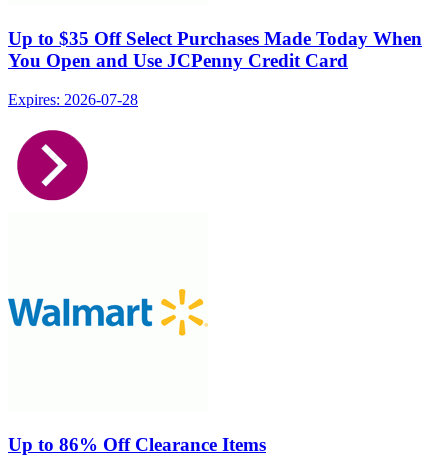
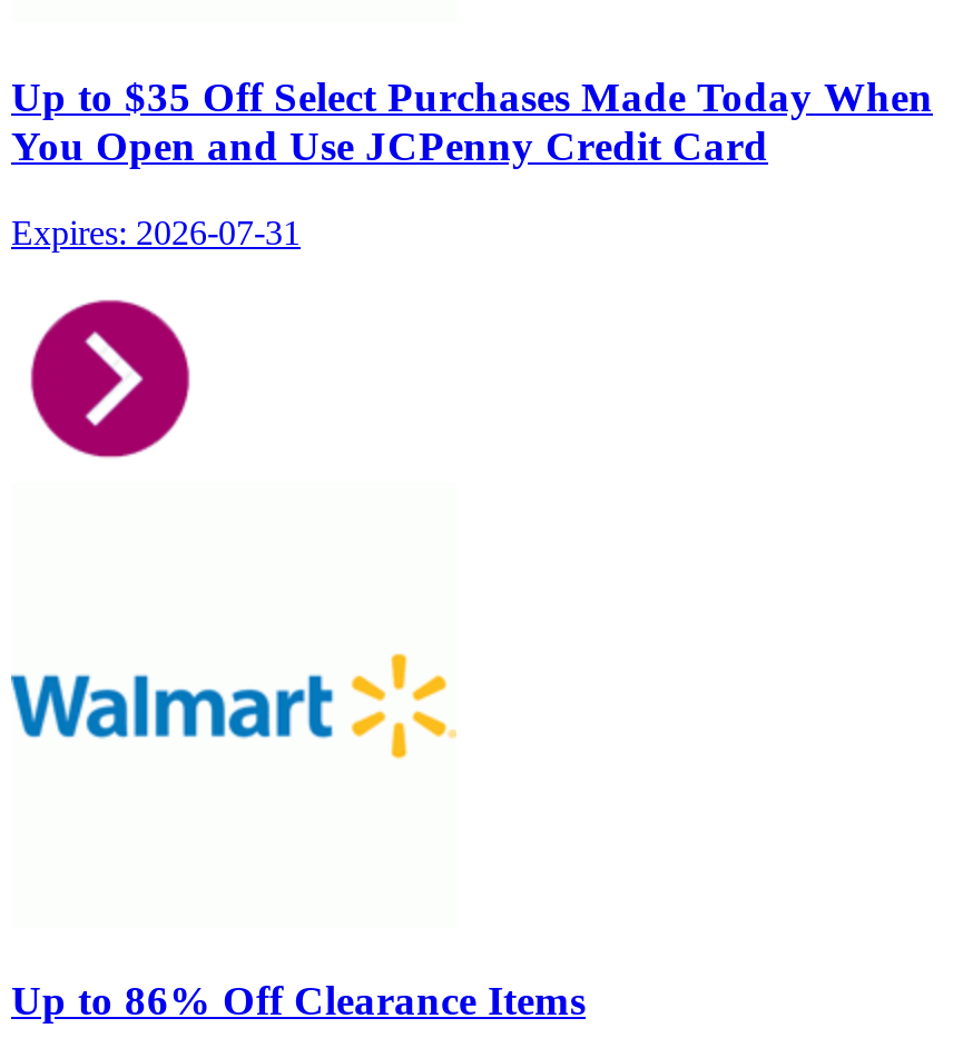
- Expires: 2026-07-28
+ Expires: 2026-07-31
